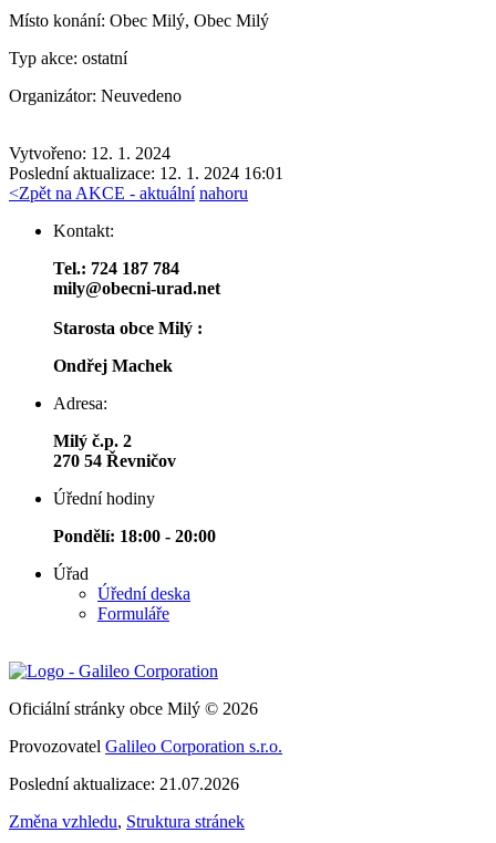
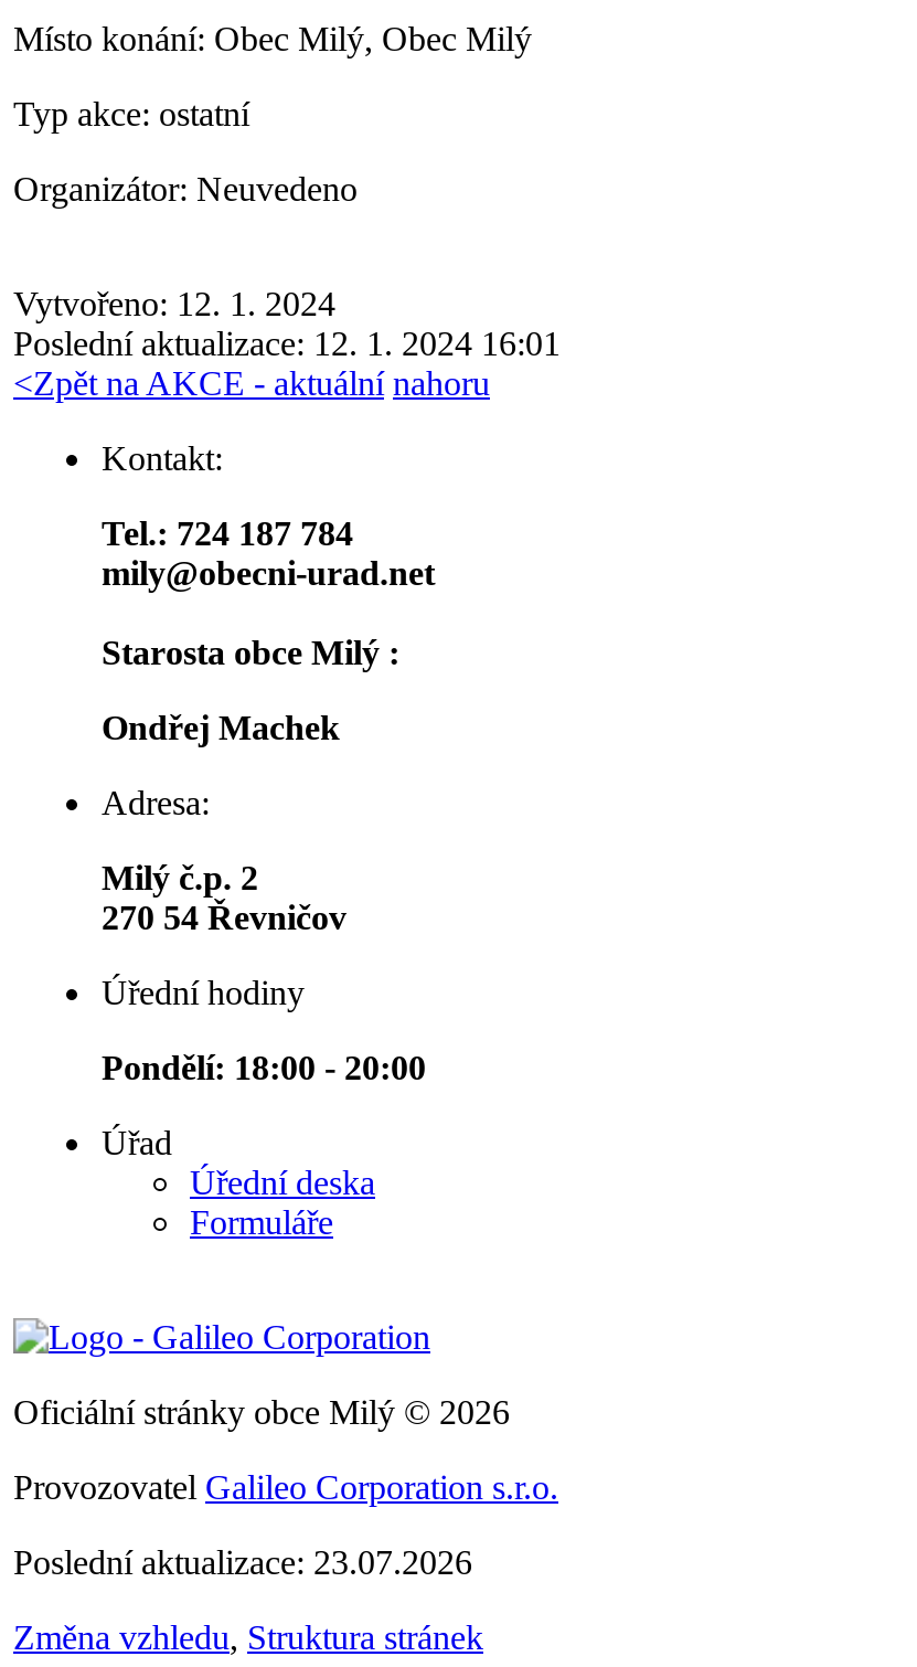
- Poslední aktualizace: 21.07.2026
+ Poslední aktualizace: 23.07.2026
